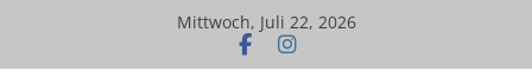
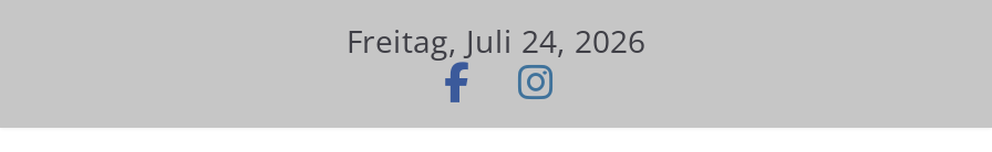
- Mittwoch, Juli 22, 2026
+ Freitag, Juli 24, 2026
